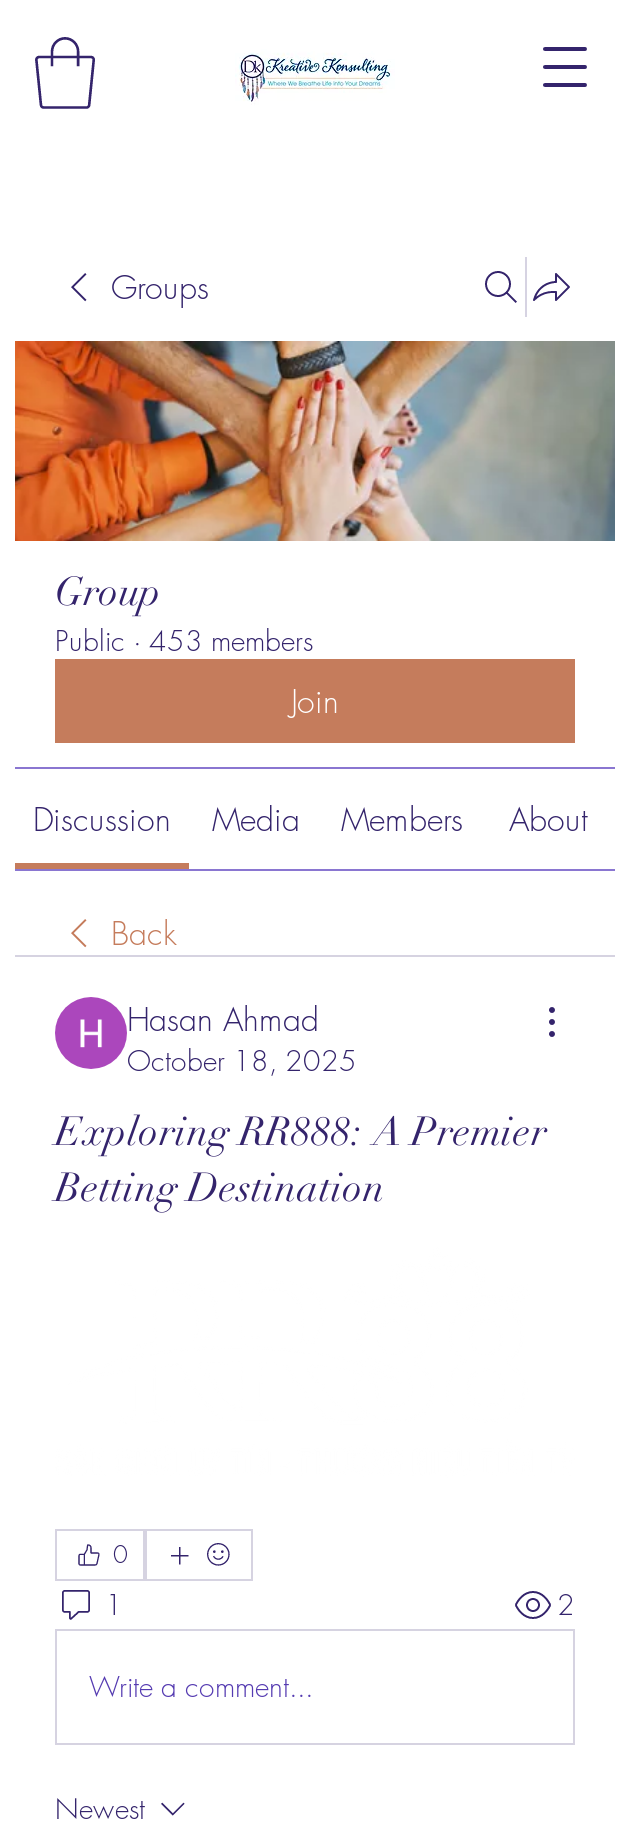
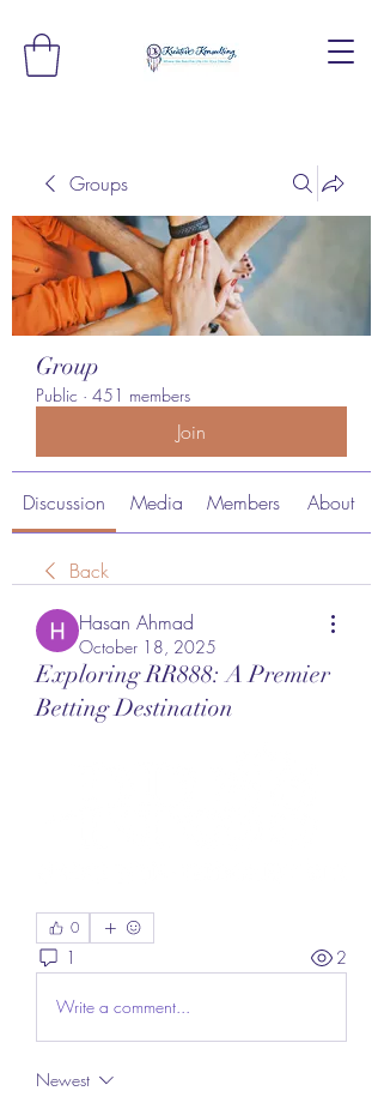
- Public · 453 members
+ Public · 451 members
